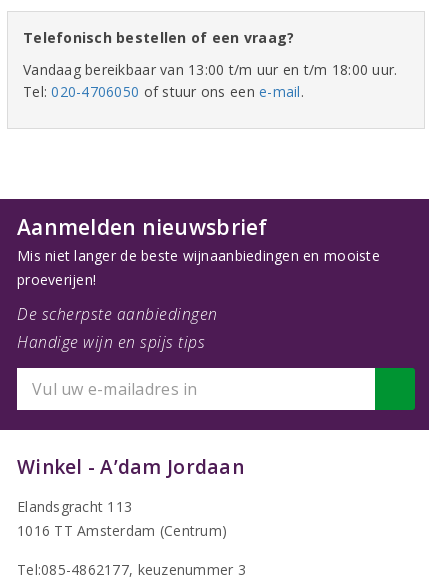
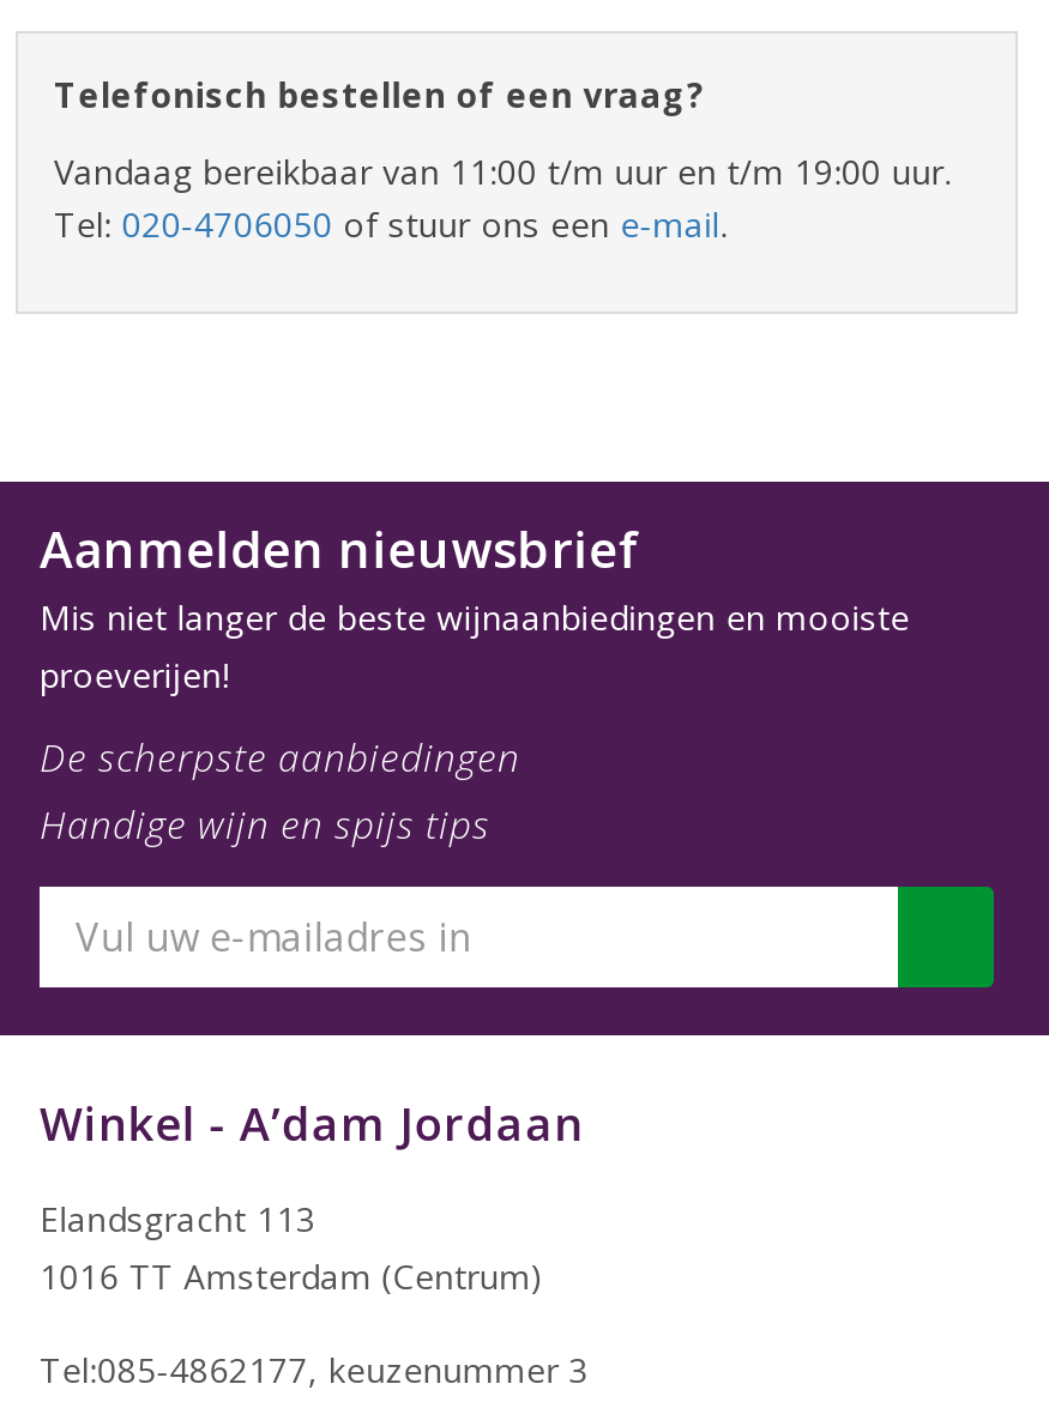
- Vandaag bereikbaar van 13:00 t/m uur en t/m 18:00 uur.
+ Vandaag bereikbaar van 11:00 t/m uur en t/m 19:00 uur.
